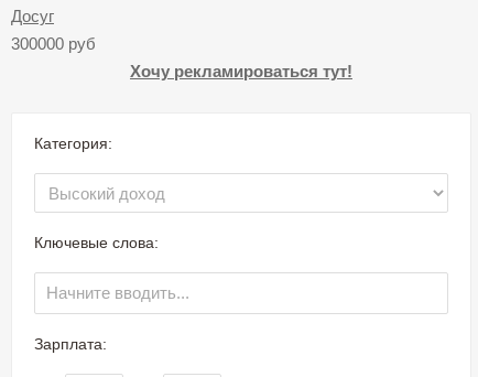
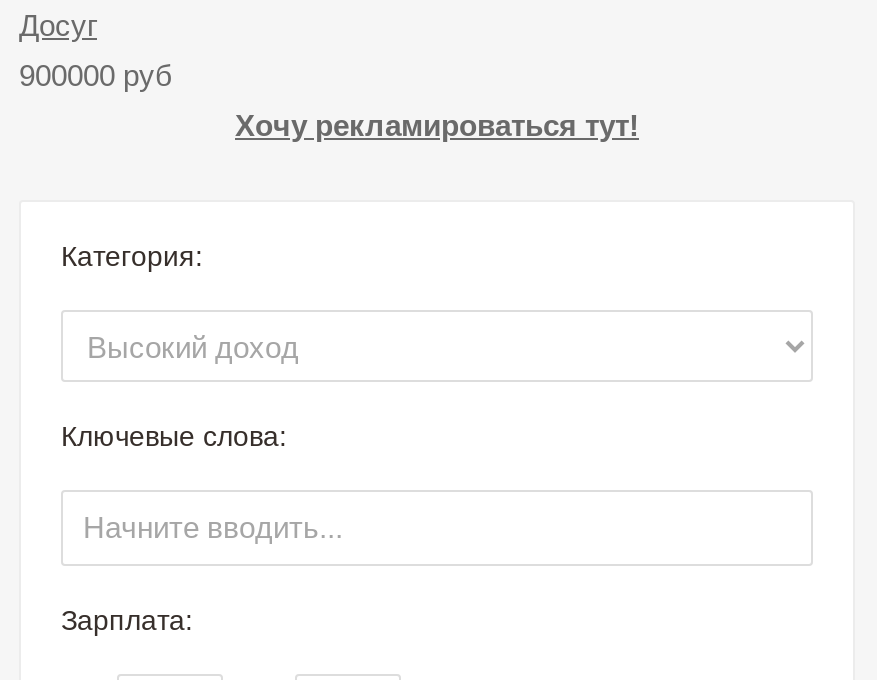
- 300000 руб
+ 900000 руб
